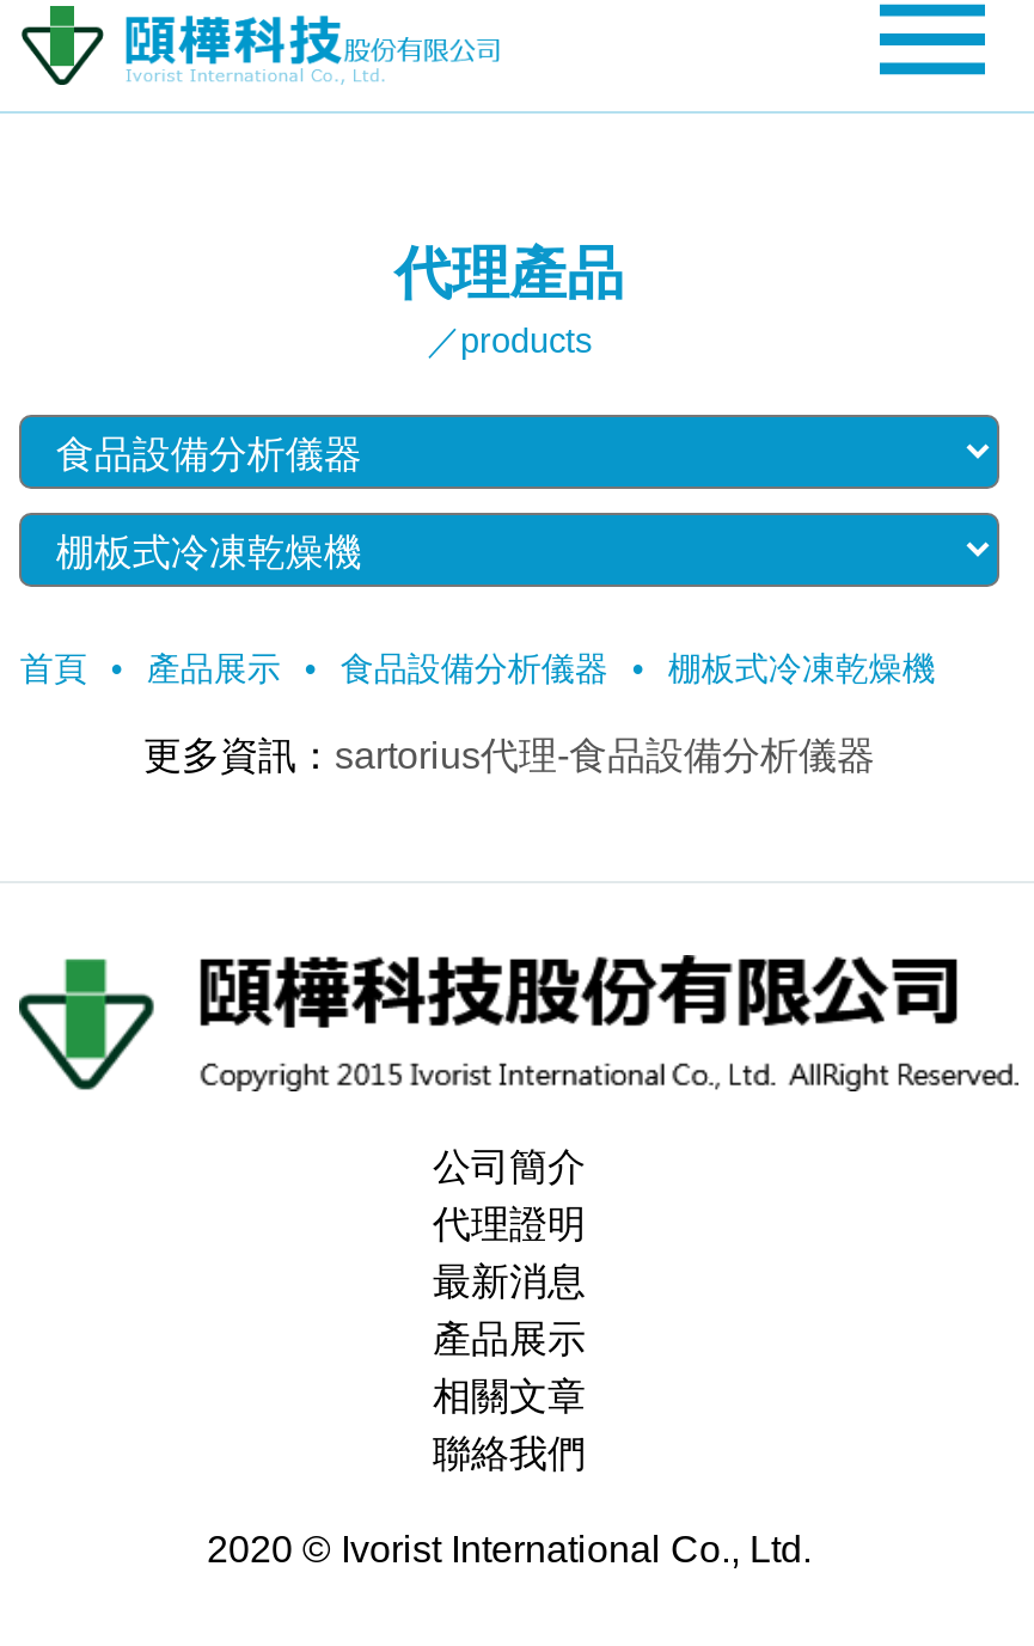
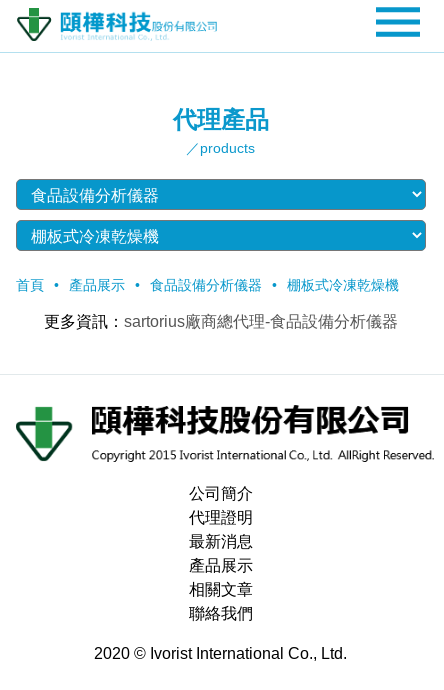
- 更多資訊：sartorius代理-食品設備分析儀器
+ 更多資訊：sartorius廠商總代理-食品設備分析儀器
